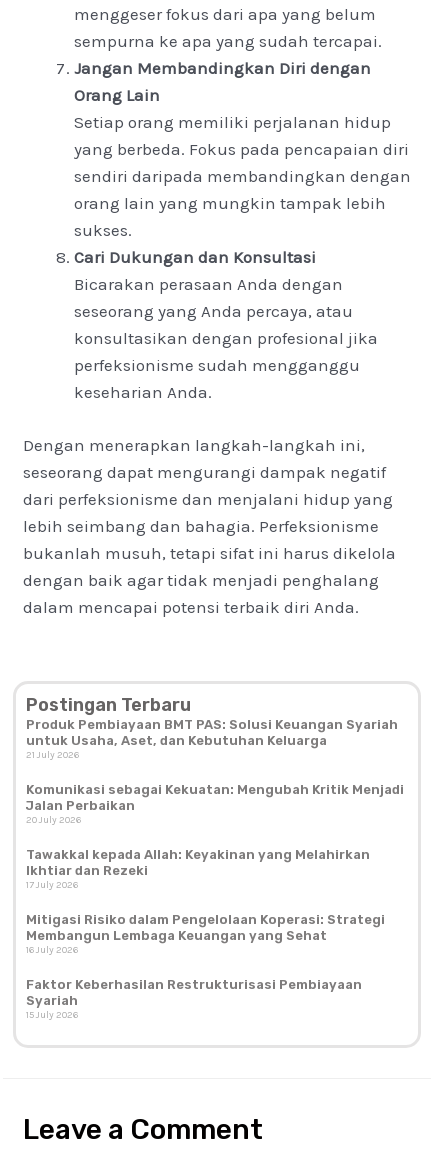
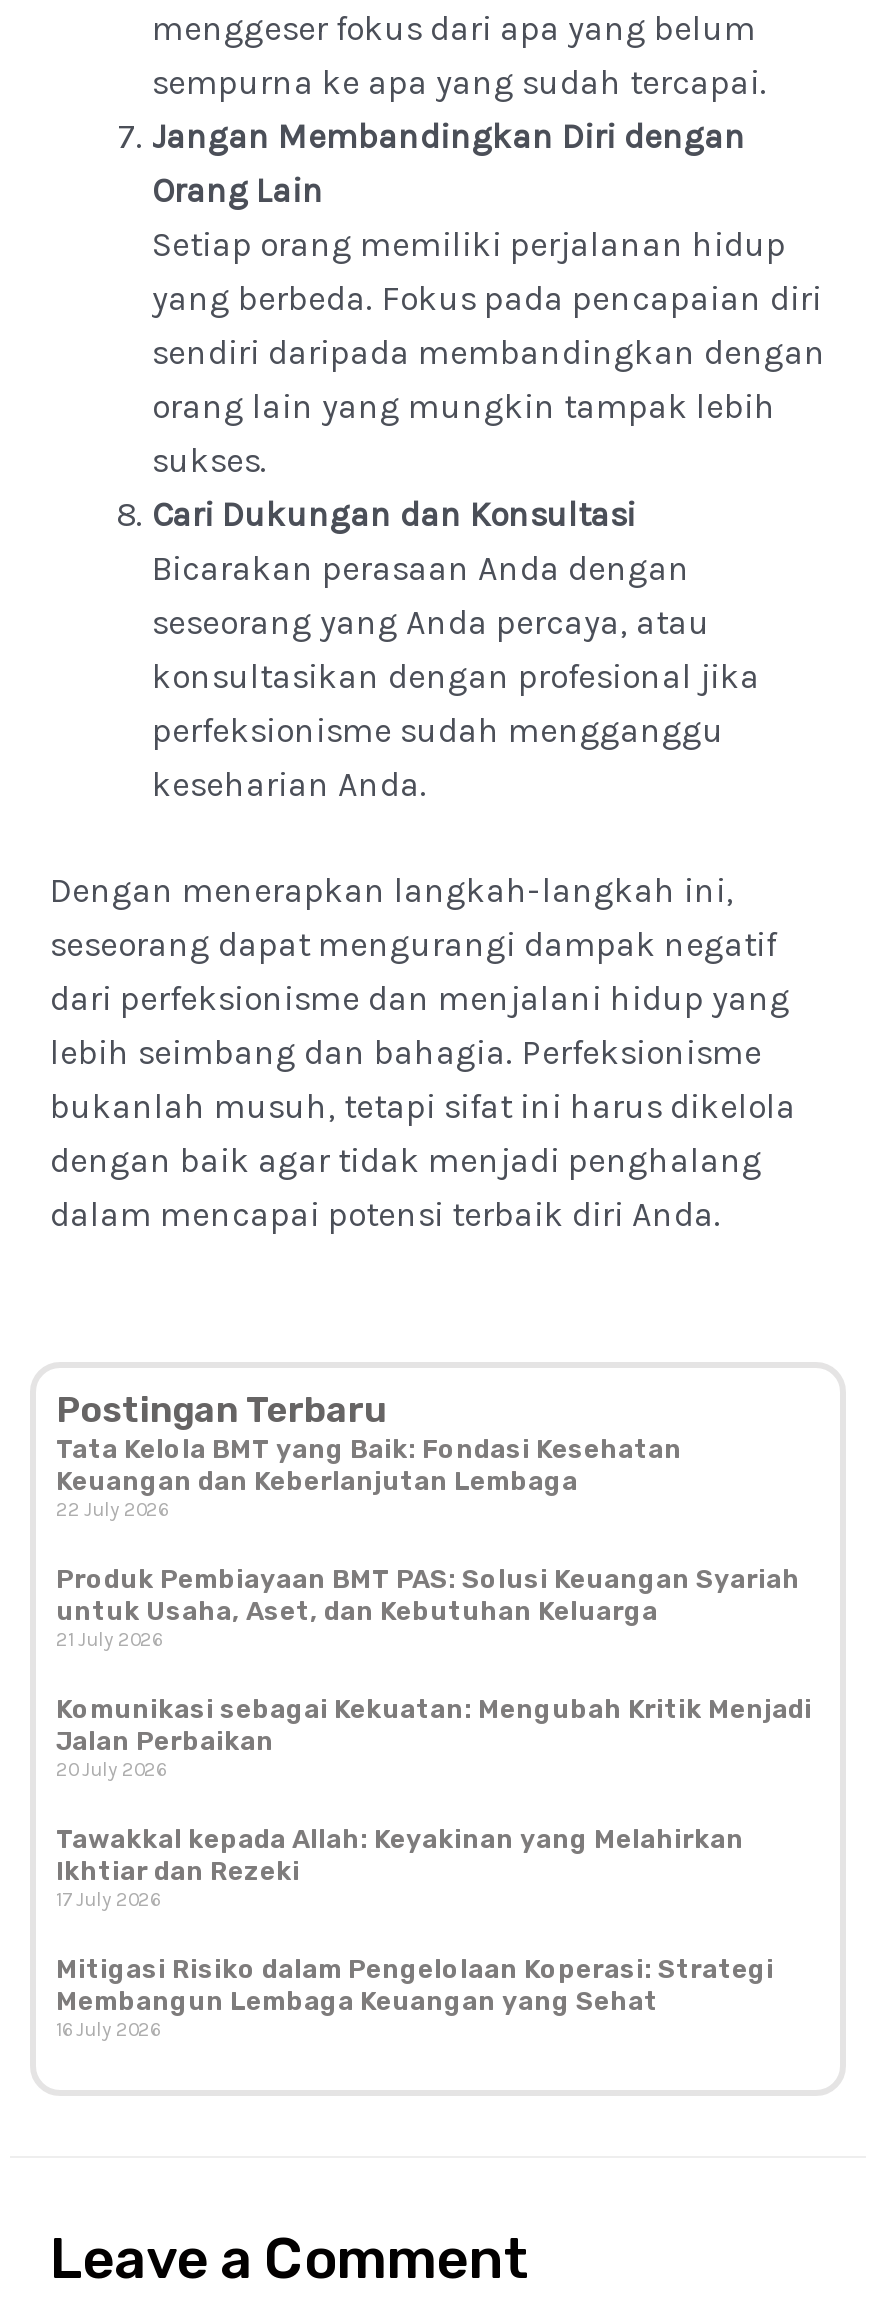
+ Tata Kelola BMT yang Baik: Fondasi Kesehatan
+ Keuangan dan Keberlanjutan Lembaga
+ 22 July 2026

moved down: Produk Pembiayaan BMT PAS: Solusi Keuangan Syariah | untuk Usaha, Aset, dan Kebutuhan Keluarga | 21 July 2026 | ... | Membangun Lembaga Keuangan yang Sehat | 16 July 2026

- Faktor Keberhasilan Restrukturisasi Pembiayaan
- Syariah
- 15 July 2026
